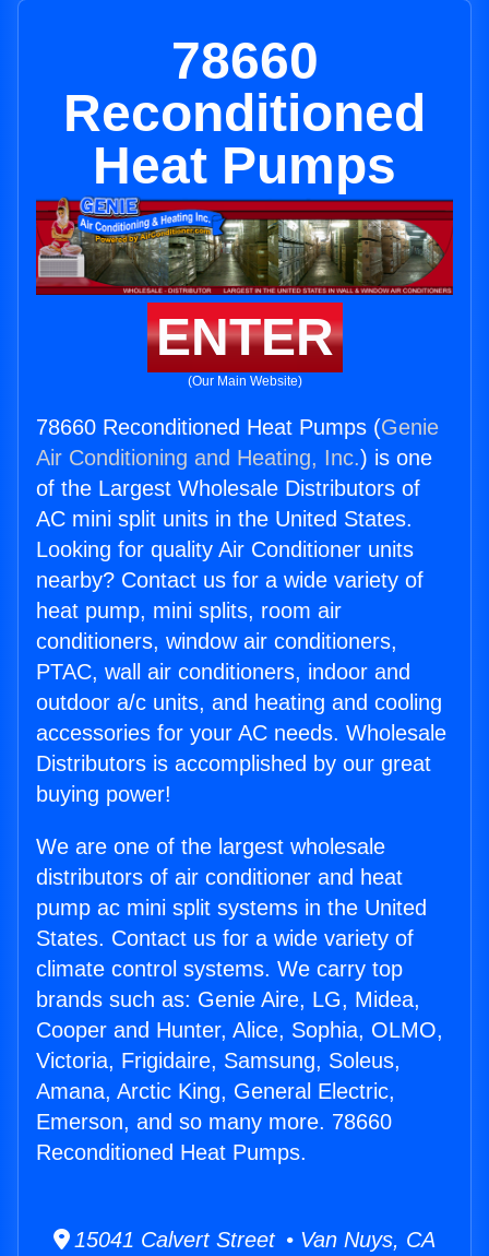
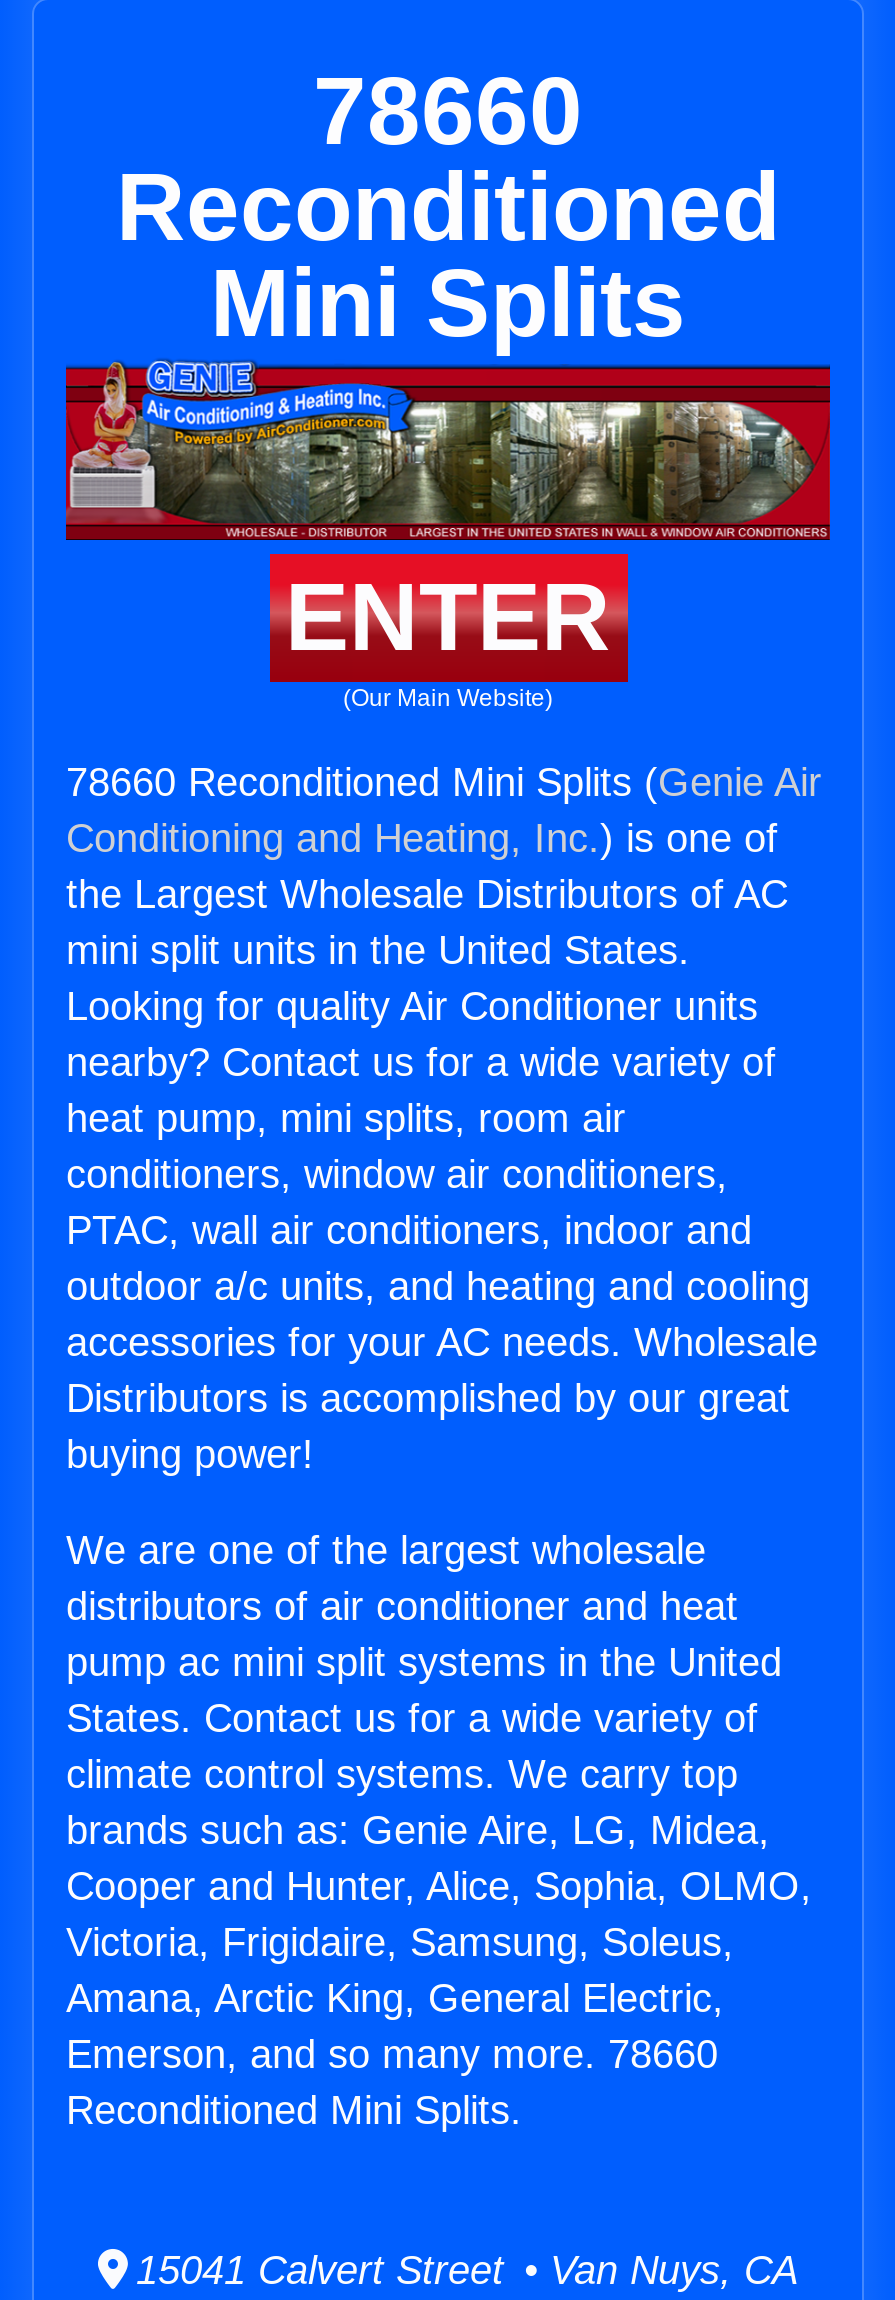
- Heat Pumps
+ Mini Splits

- 78660 Reconditioned Heat Pumps (Genie
- Air Conditioning and Heating, Inc.) is one
- of the Largest Wholesale Distributors of
- AC mini split units in the United States.
+ 78660 Reconditioned Mini Splits (Genie Air
+ Conditioning and Heating, Inc.) is one of
+ the Largest Wholesale Distributors of AC
+ mini split units in the United States.

- Reconditioned Heat Pumps.
+ Reconditioned Mini Splits.
